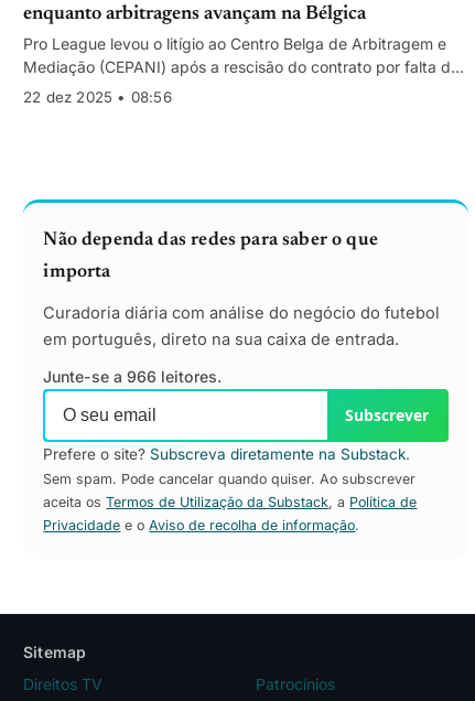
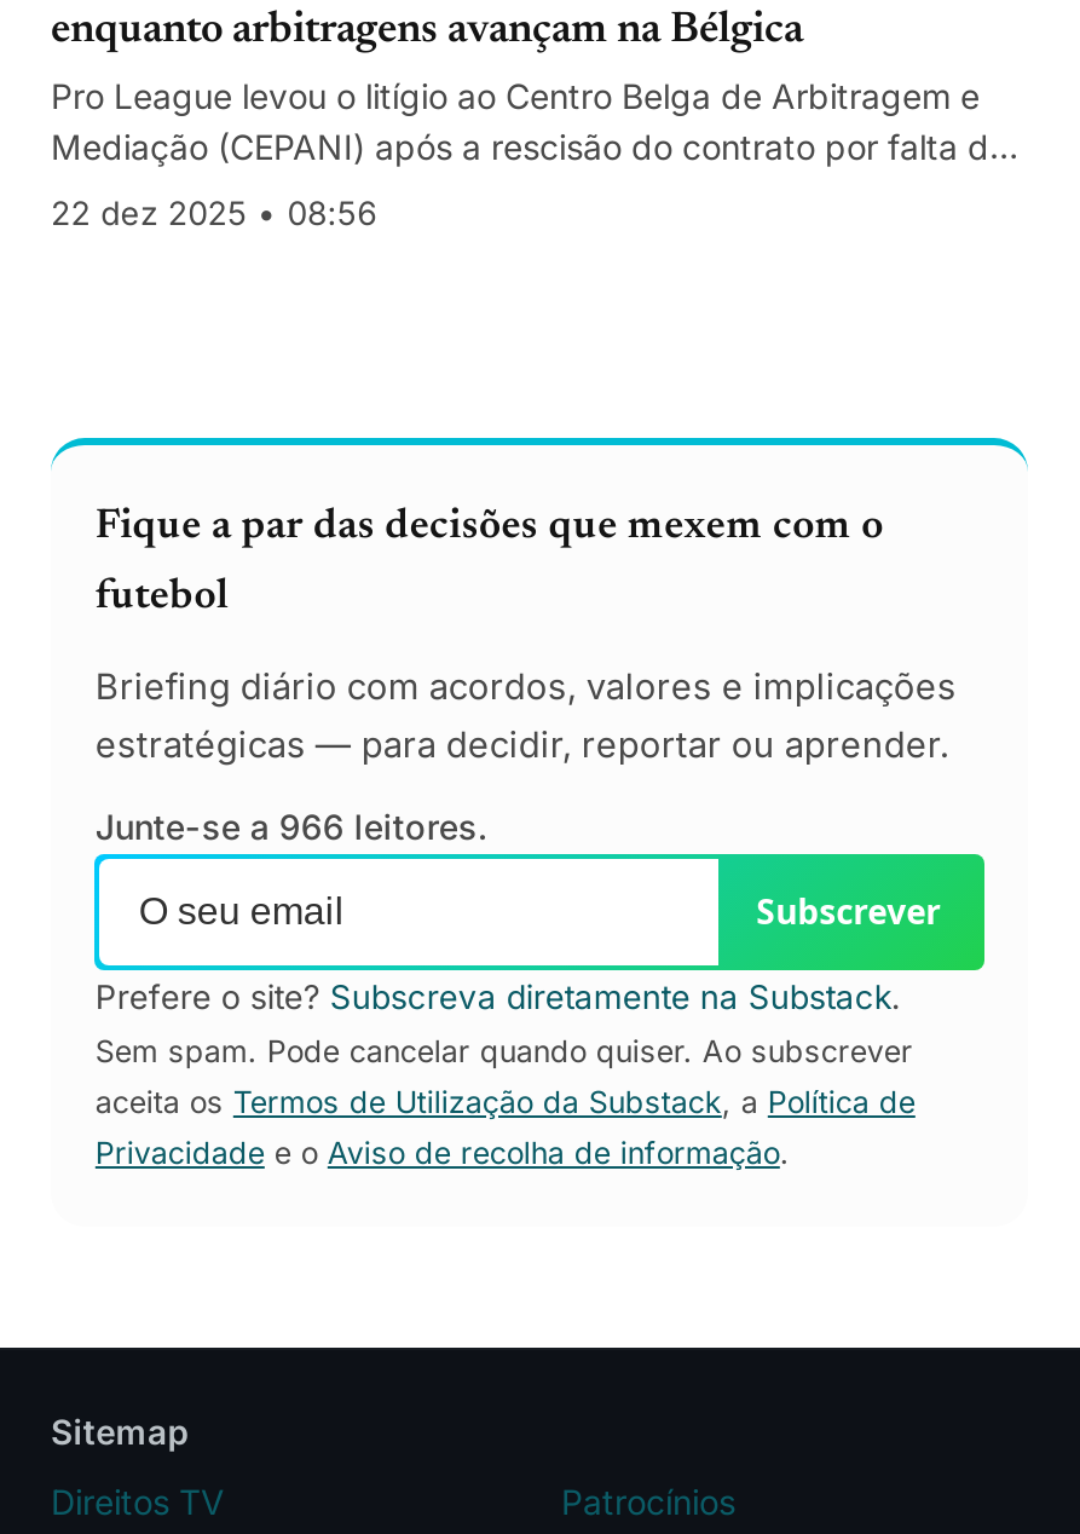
- Não dependa das redes para saber o que
+ Fique a par das decisões que mexem com o

- importa
+ futebol

- Curadoria diária com análise do negócio do futebol
- em português, direto na sua caixa de entrada.
+ Briefing diário com acordos, valores e implicações
+ estratégicas — para decidir, reportar ou aprender.
